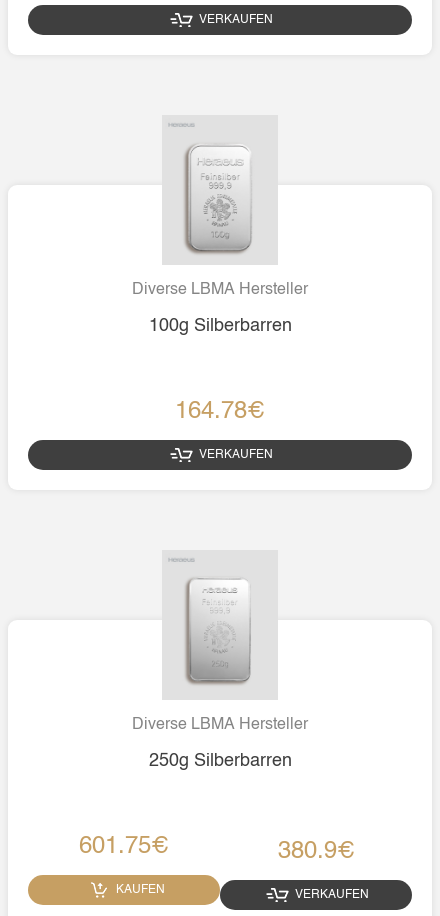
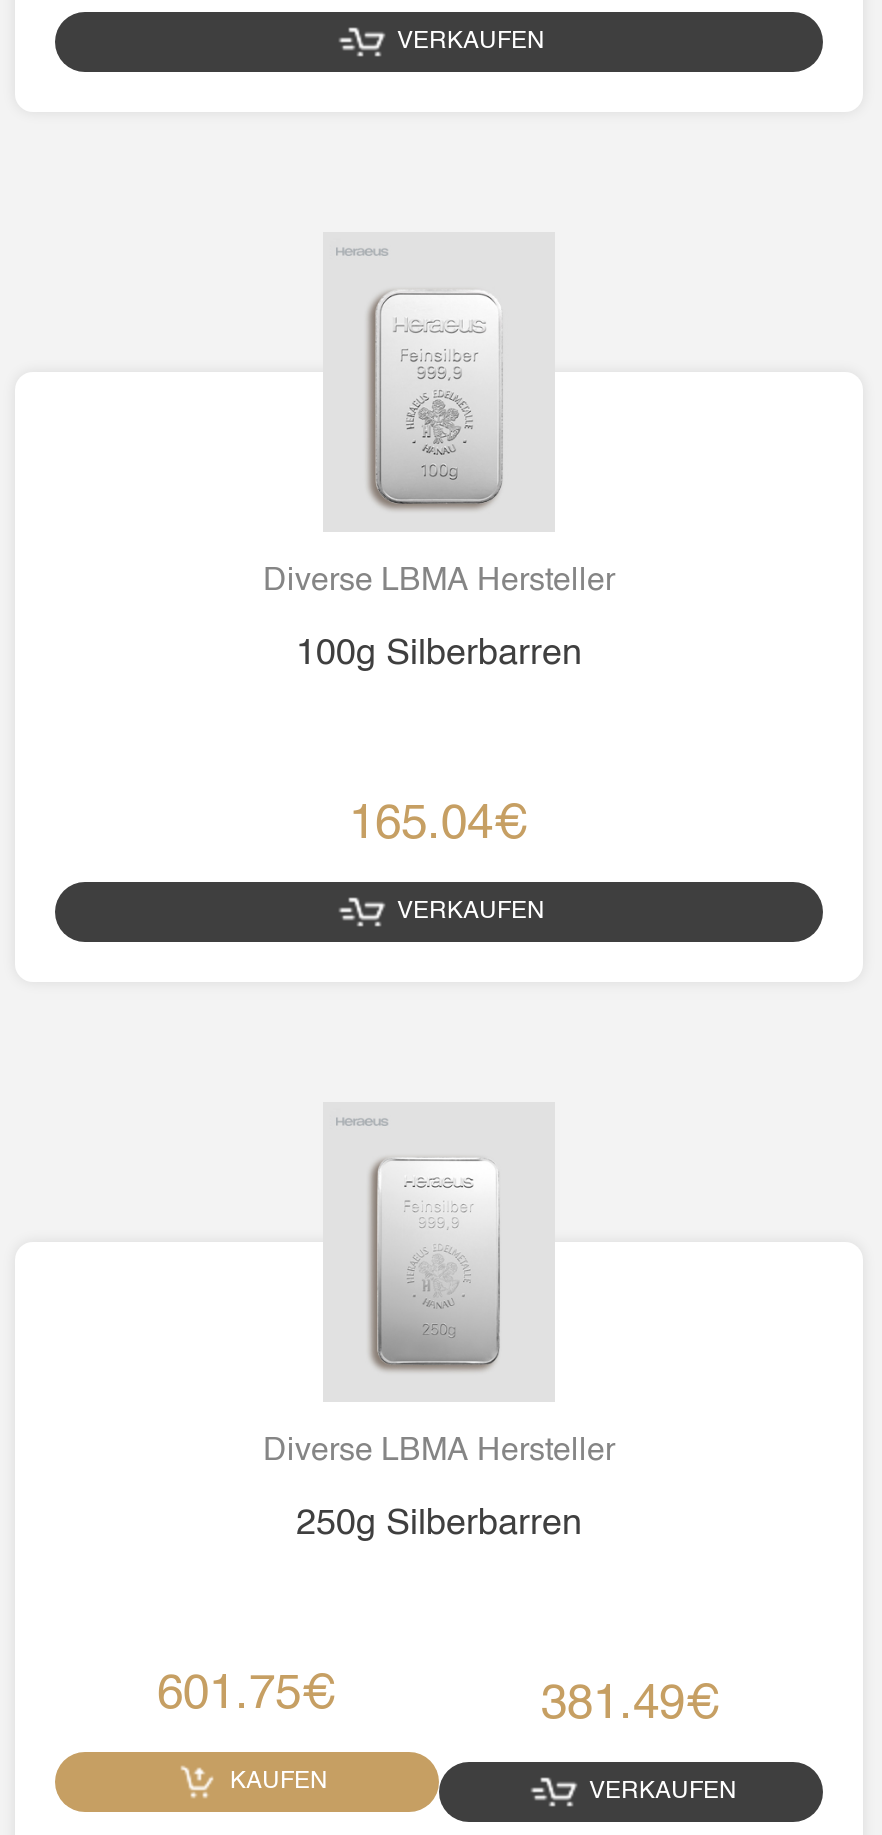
- 164.78€
+ 165.04€

- 380.9€
+ 381.49€
